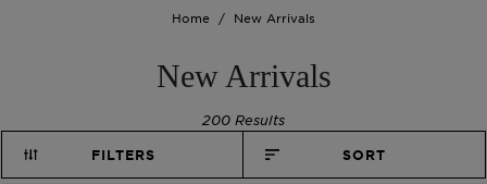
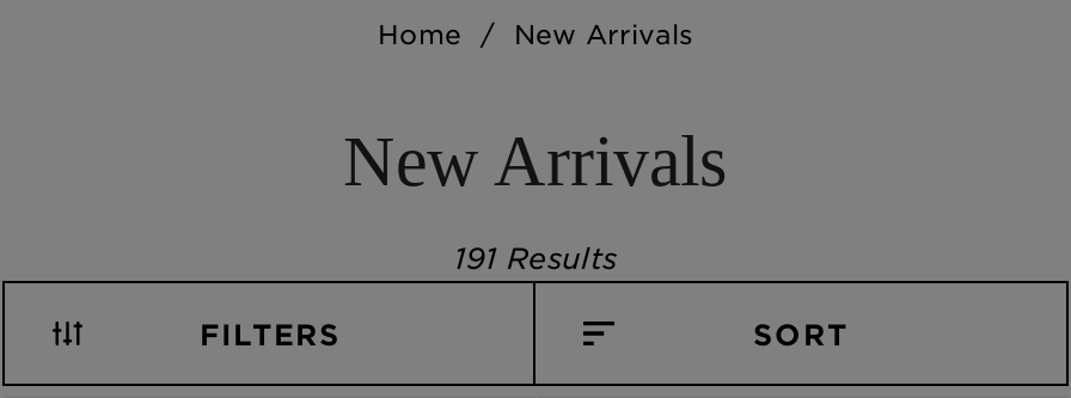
- 200 Results
+ 191 Results
